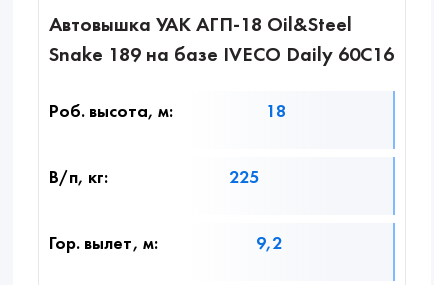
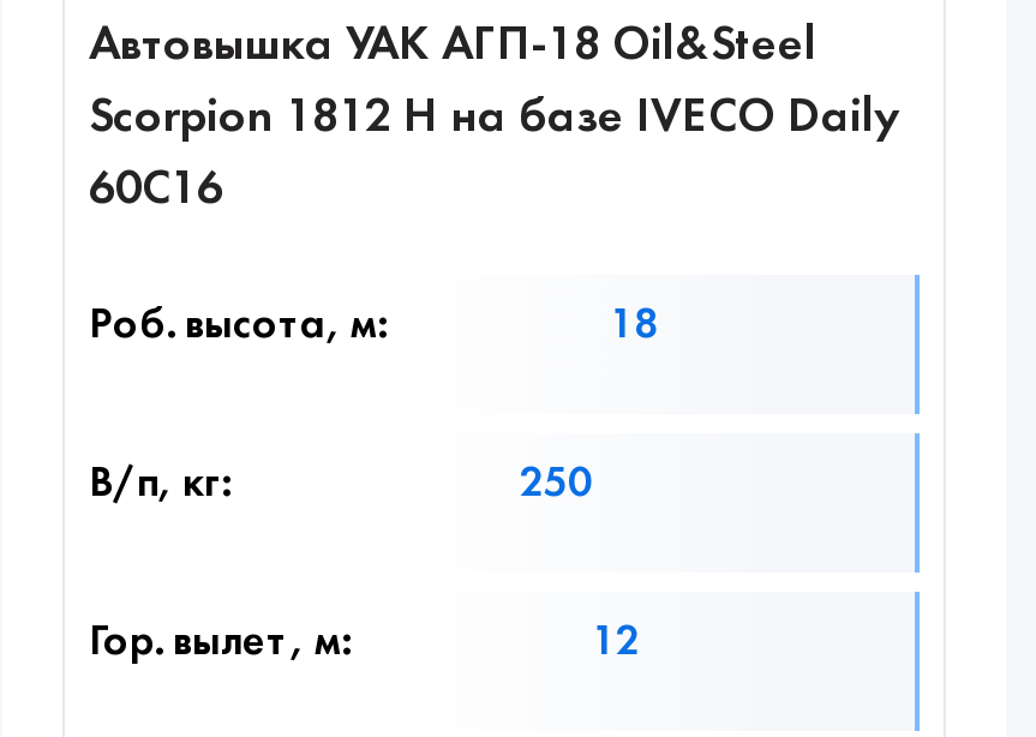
- Snake 189 на базе IVECO Daily 60C16
+ Scorpion 1812 H на базе IVECO Daily
+ 60C16

- 225
+ 250

- 9,2
+ 12
